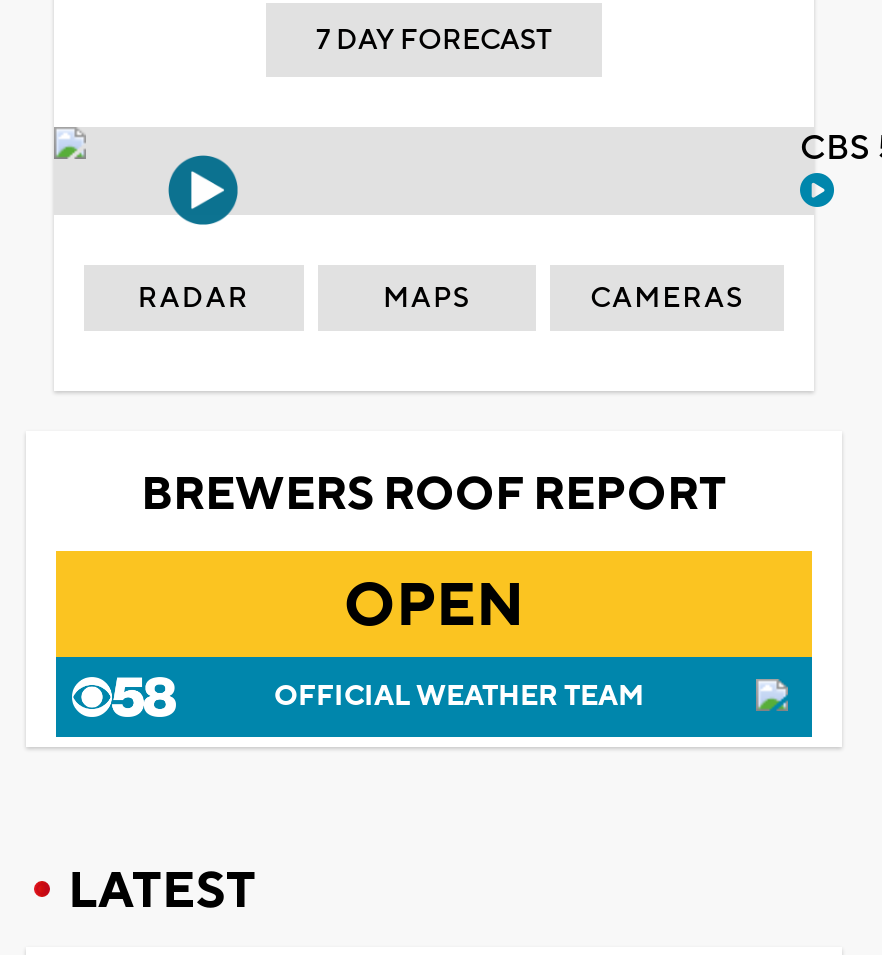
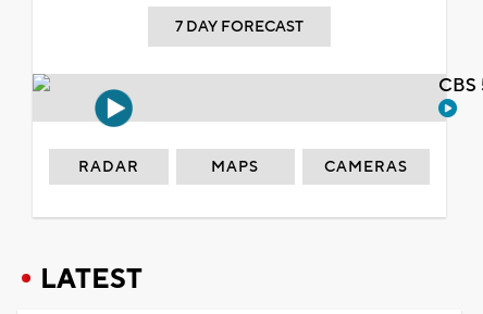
- BREWERS ROOF REPORT
- OPEN
- OFFICIAL WEATHER TEAM
